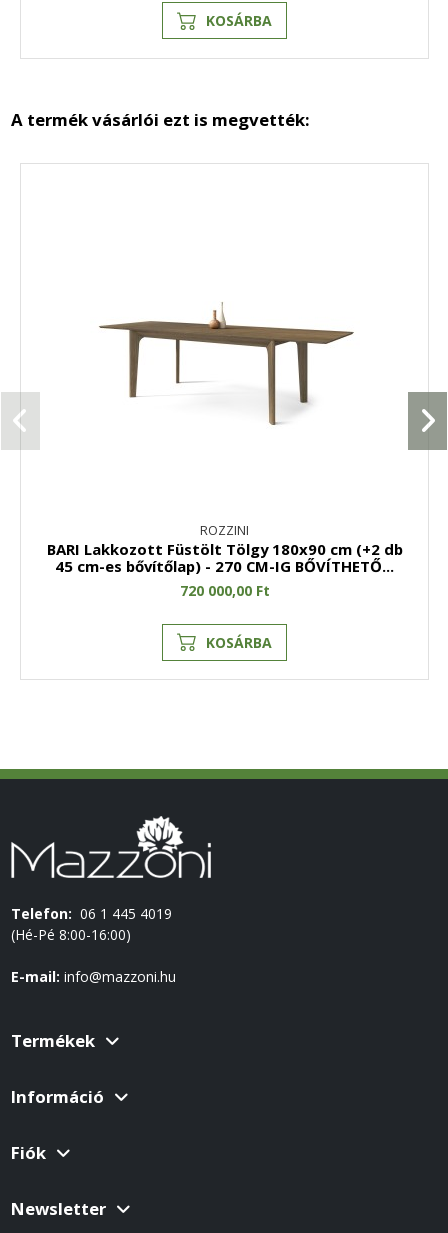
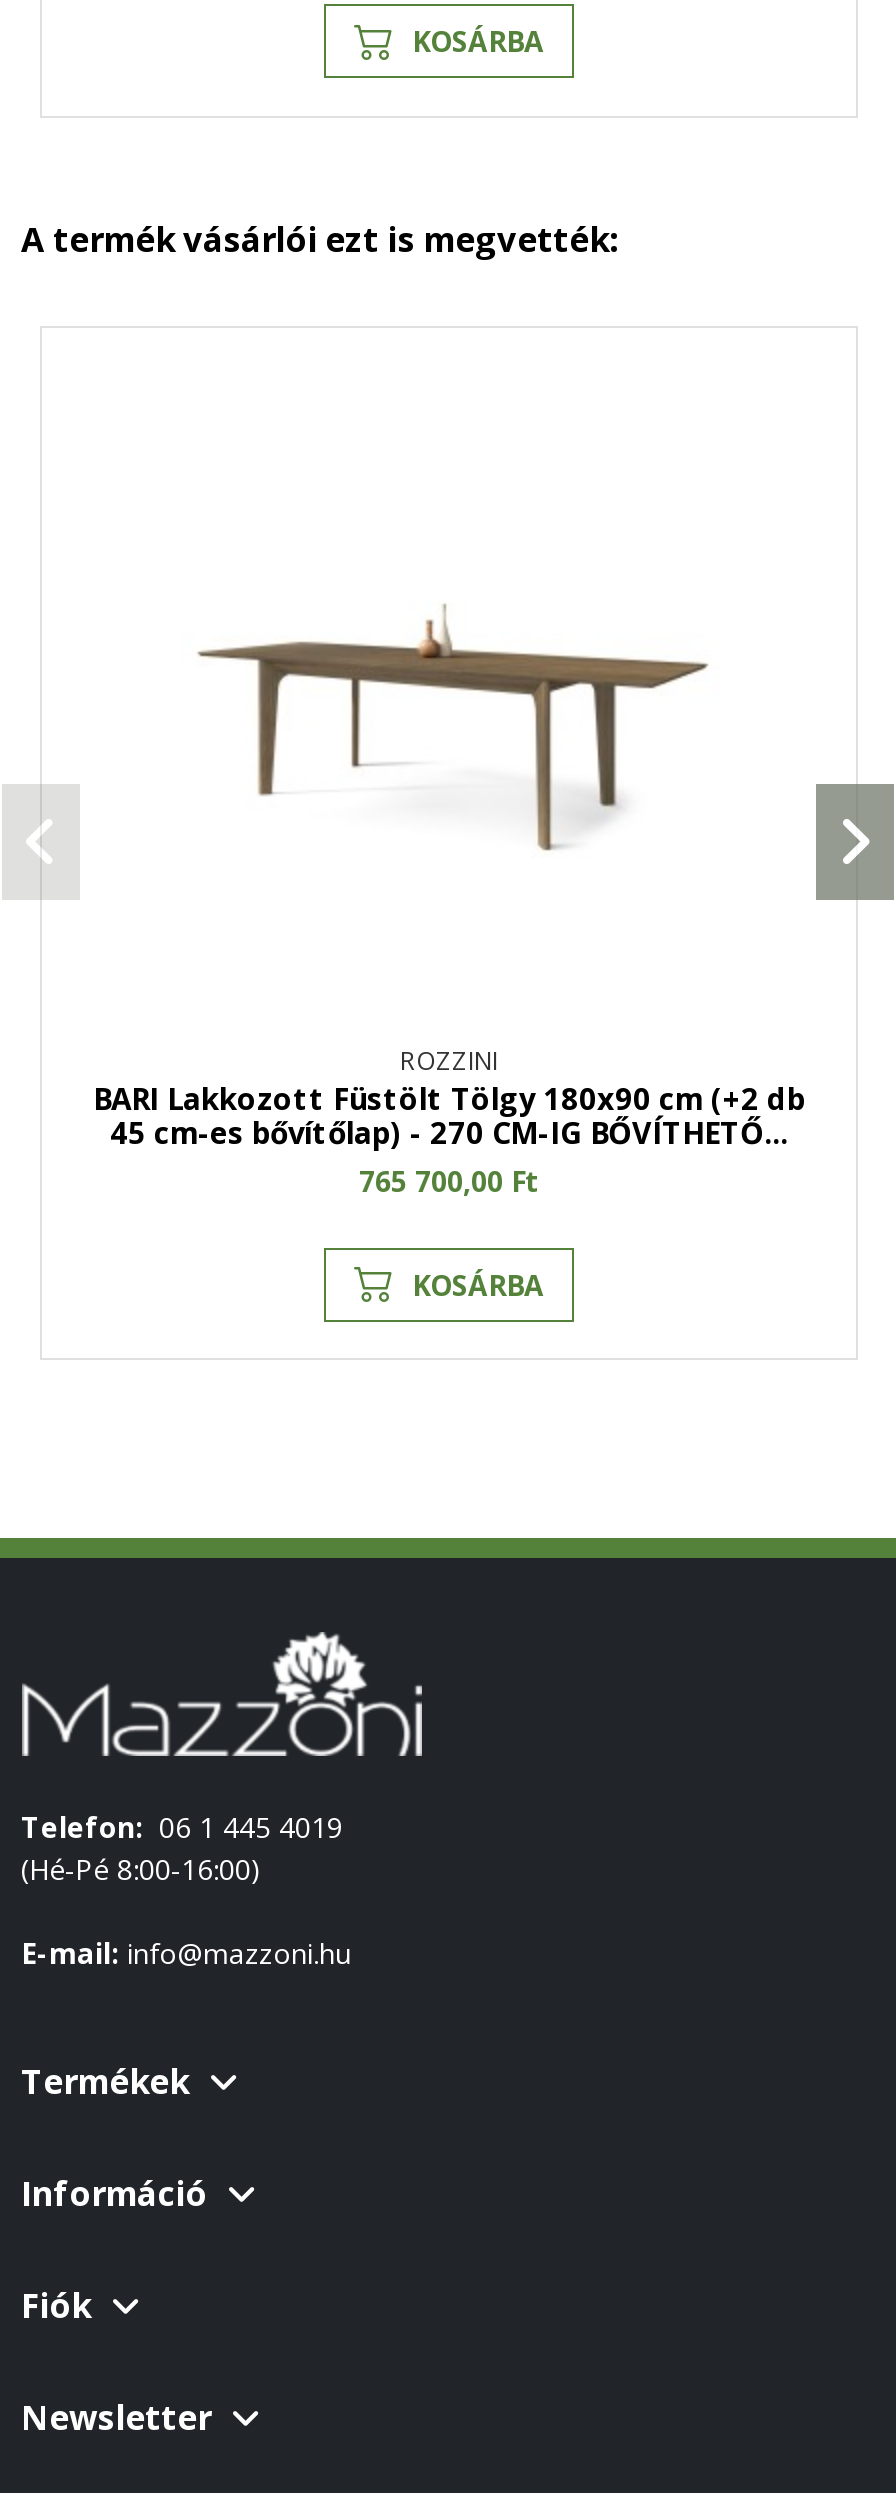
- 720 000,00 Ft
+ 765 700,00 Ft
